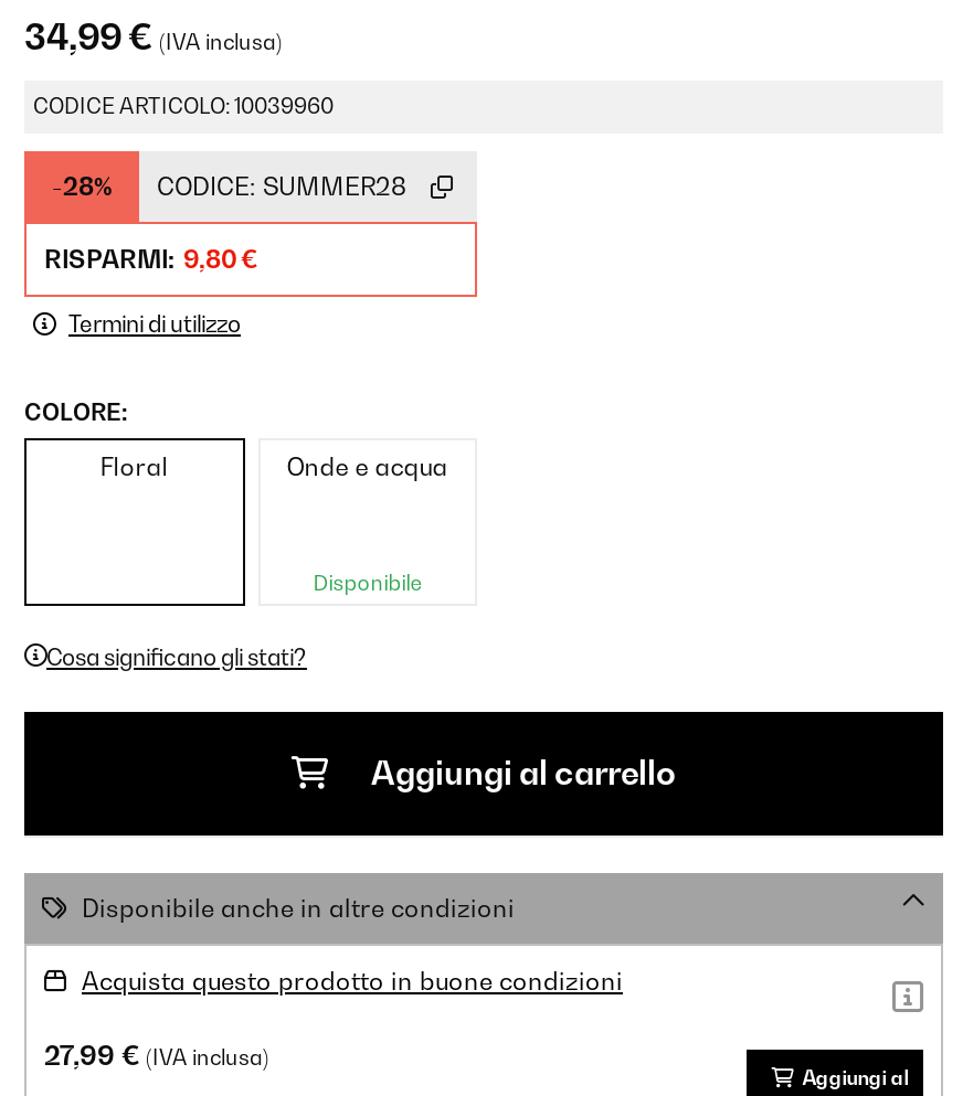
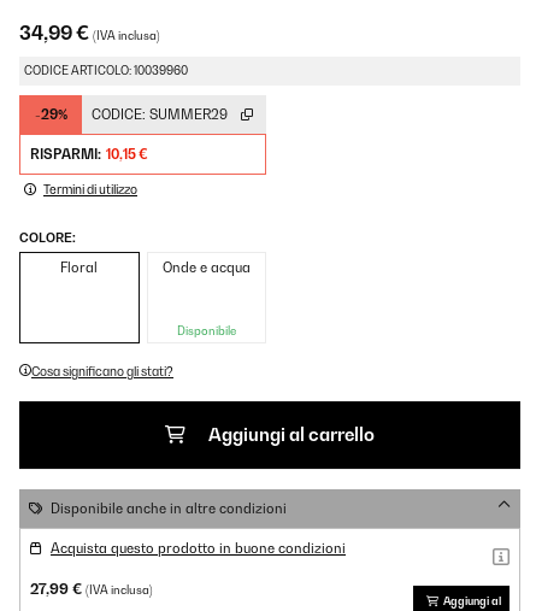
- -28%
+ -29%

- CODICE: SUMMER28
+ CODICE: SUMMER29

- RISPARMI: 9,80 €
+ RISPARMI: 10,15 €
